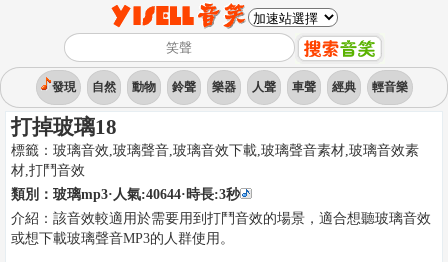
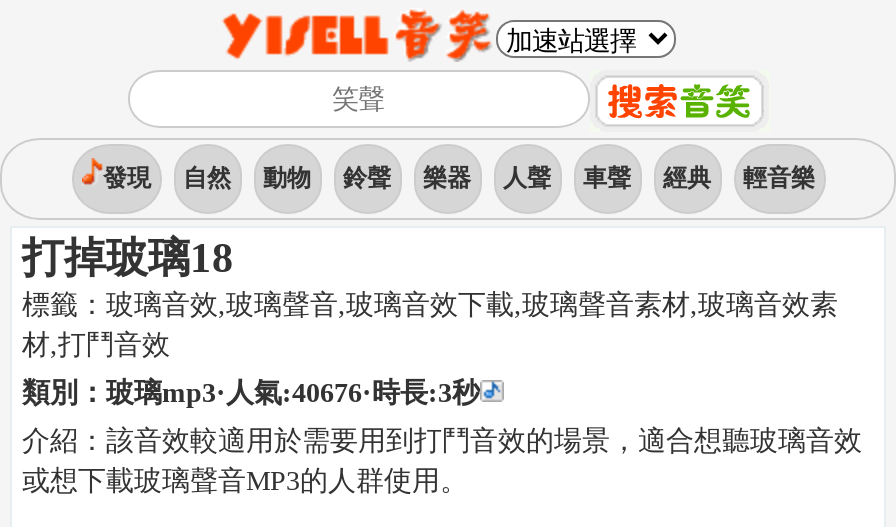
- 類別：玻璃mp3·人氣:40644·時長:3秒
+ 類別：玻璃mp3·人氣:40676·時長:3秒
